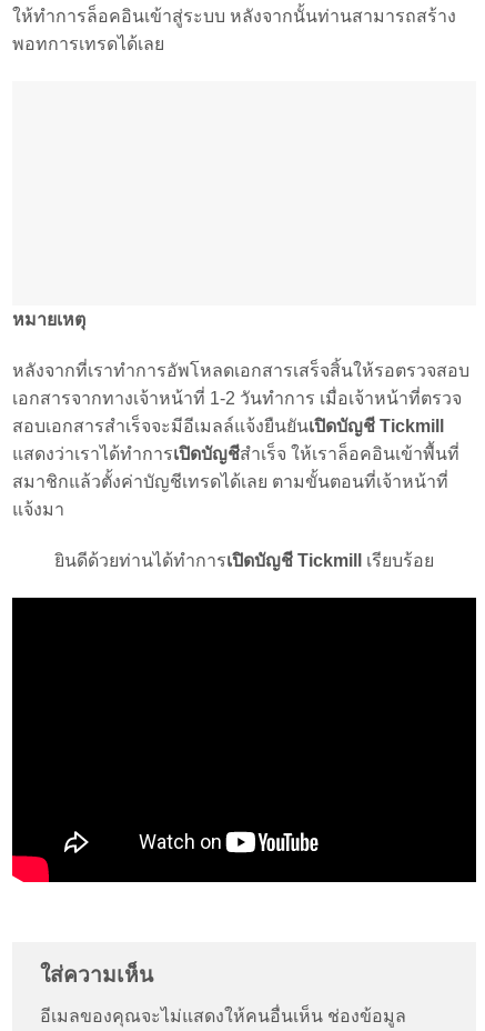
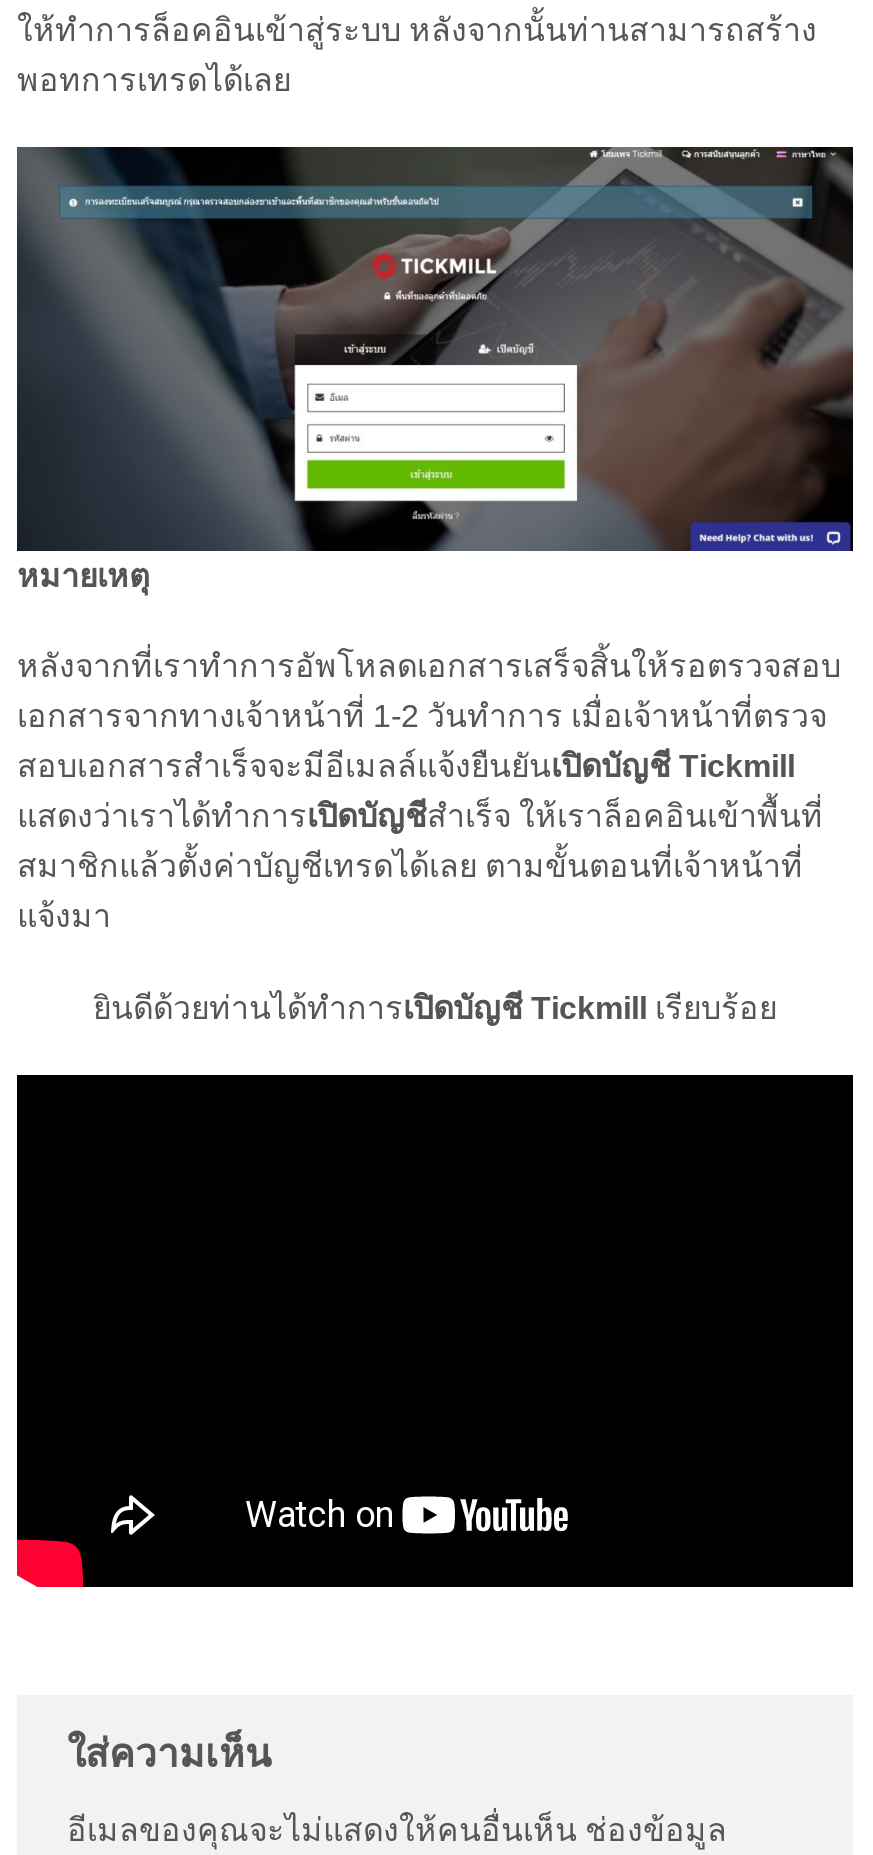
+ [image]
